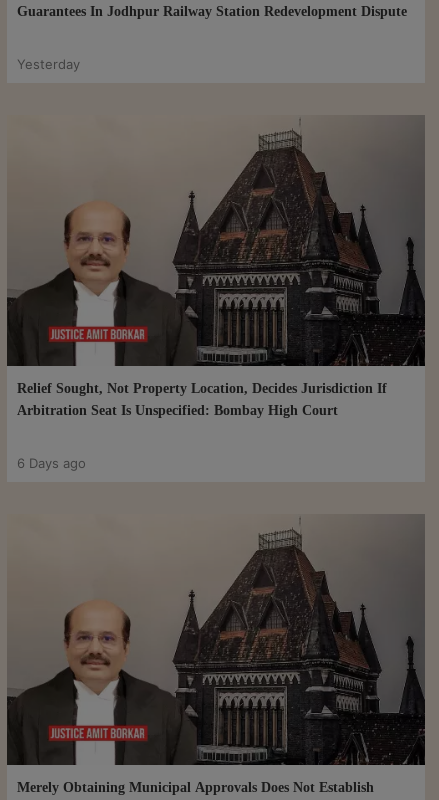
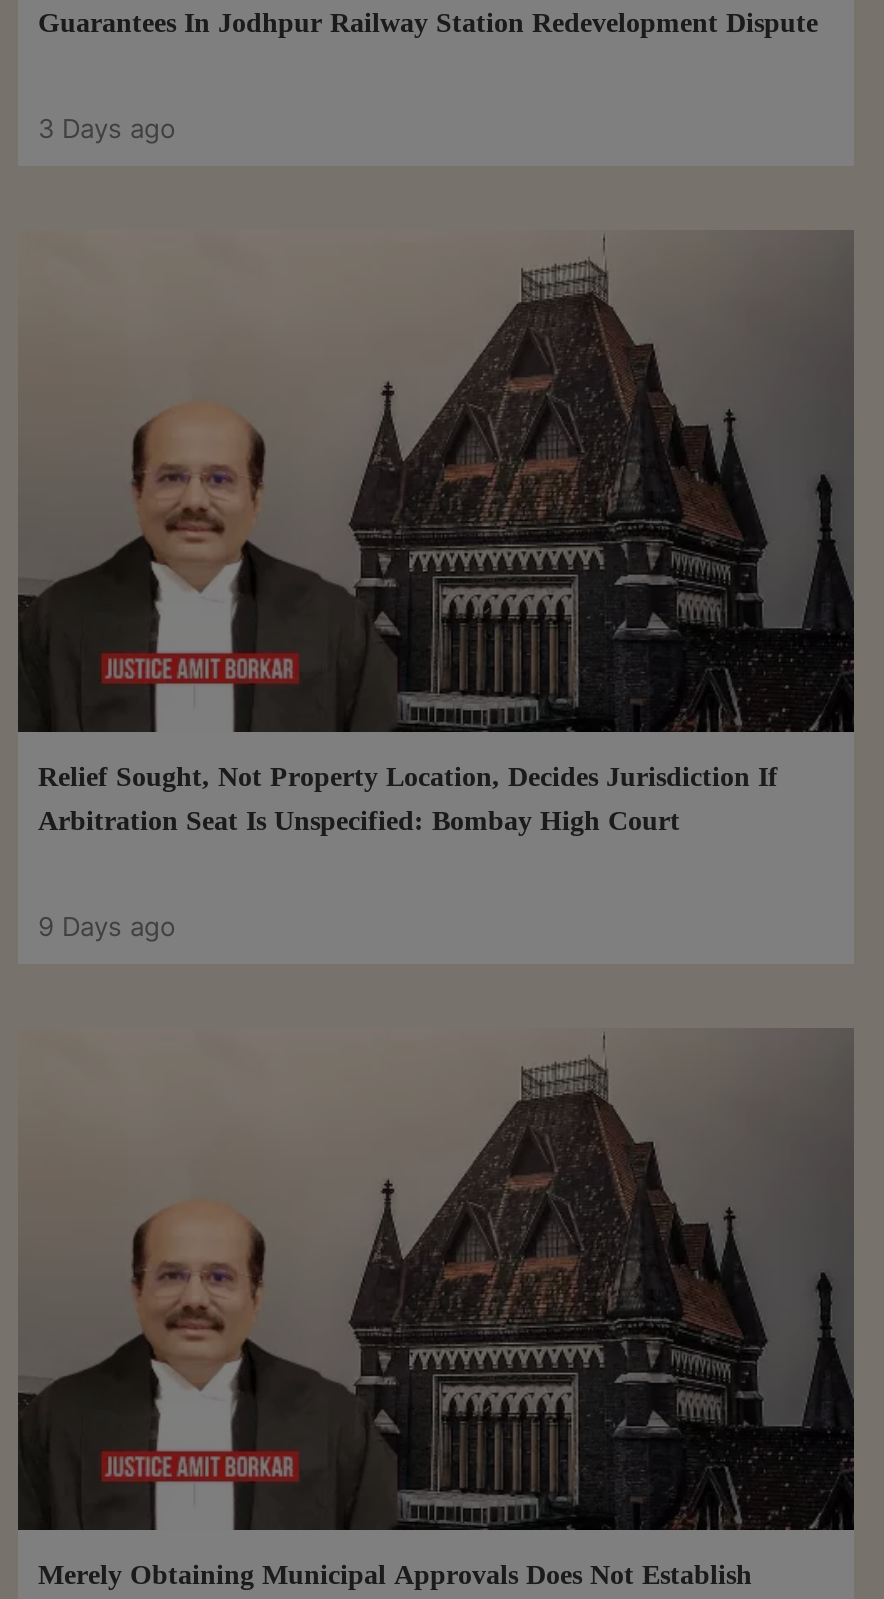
- Yesterday
+ 3 Days ago

- 6 Days ago
+ 9 Days ago
